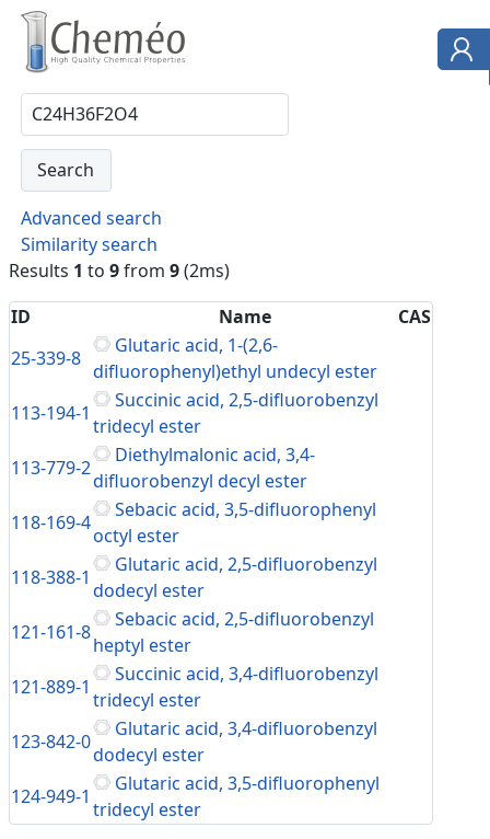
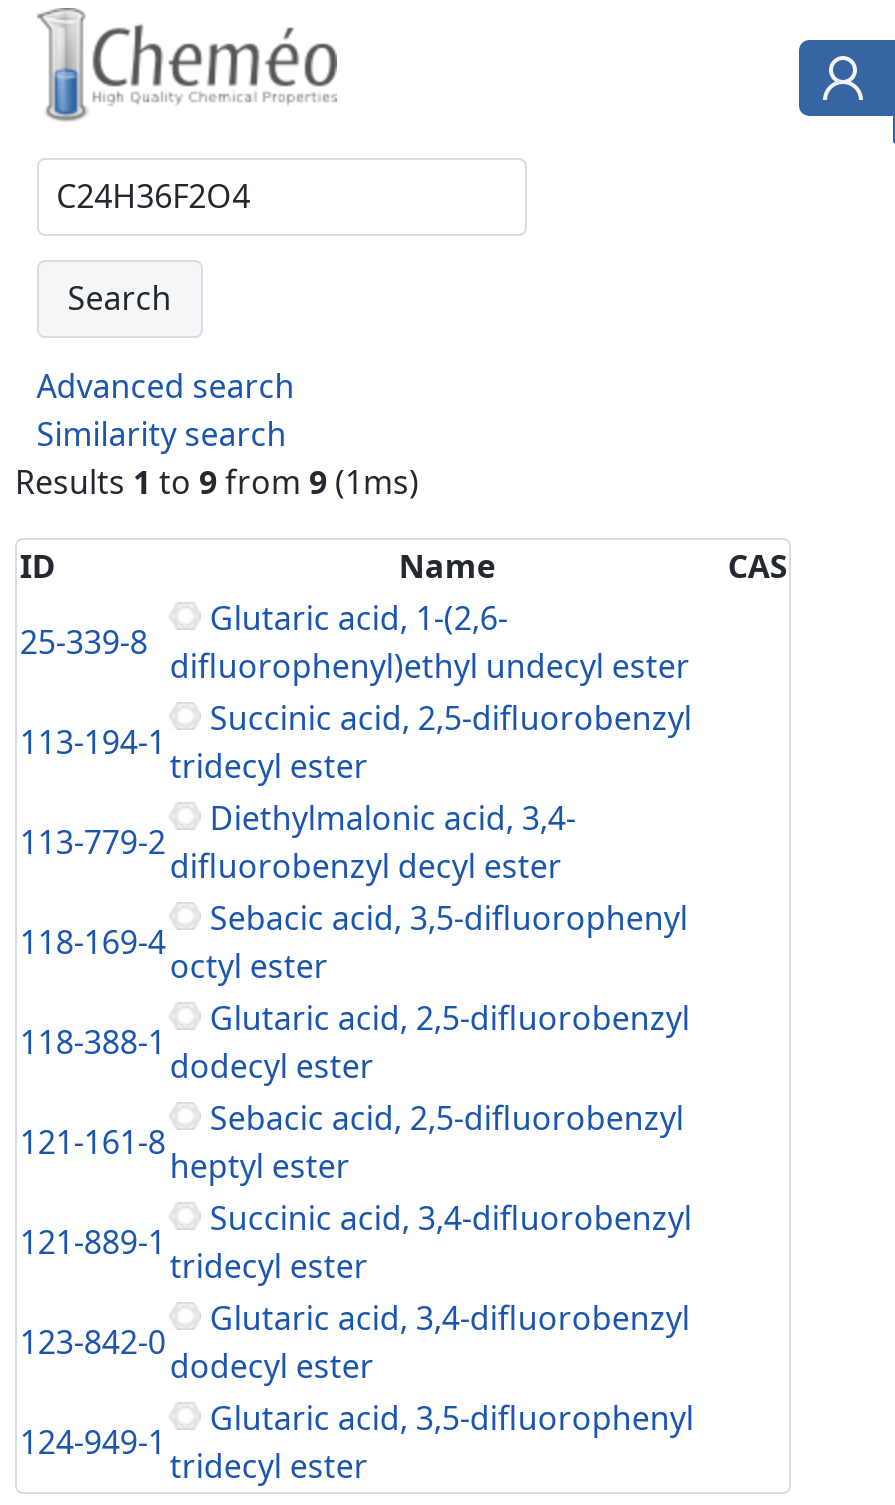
- Results 1 to 9 from 9 (2ms)
+ Results 1 to 9 from 9 (1ms)
